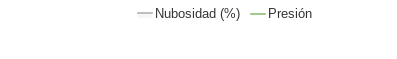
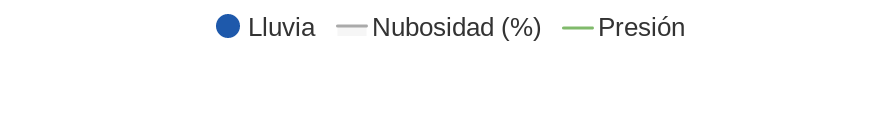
+ Lluvia
